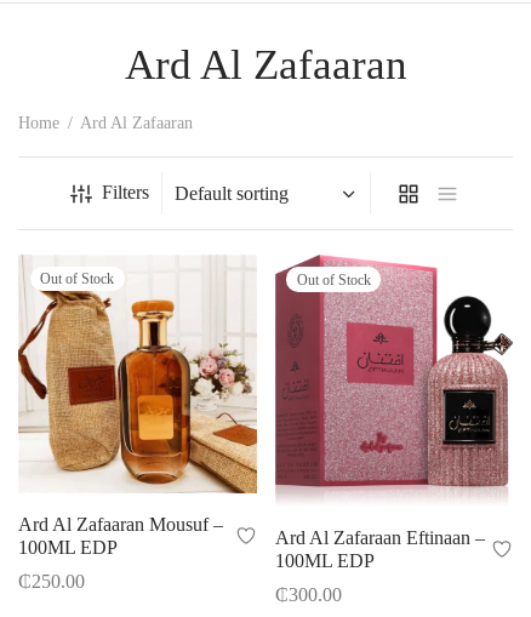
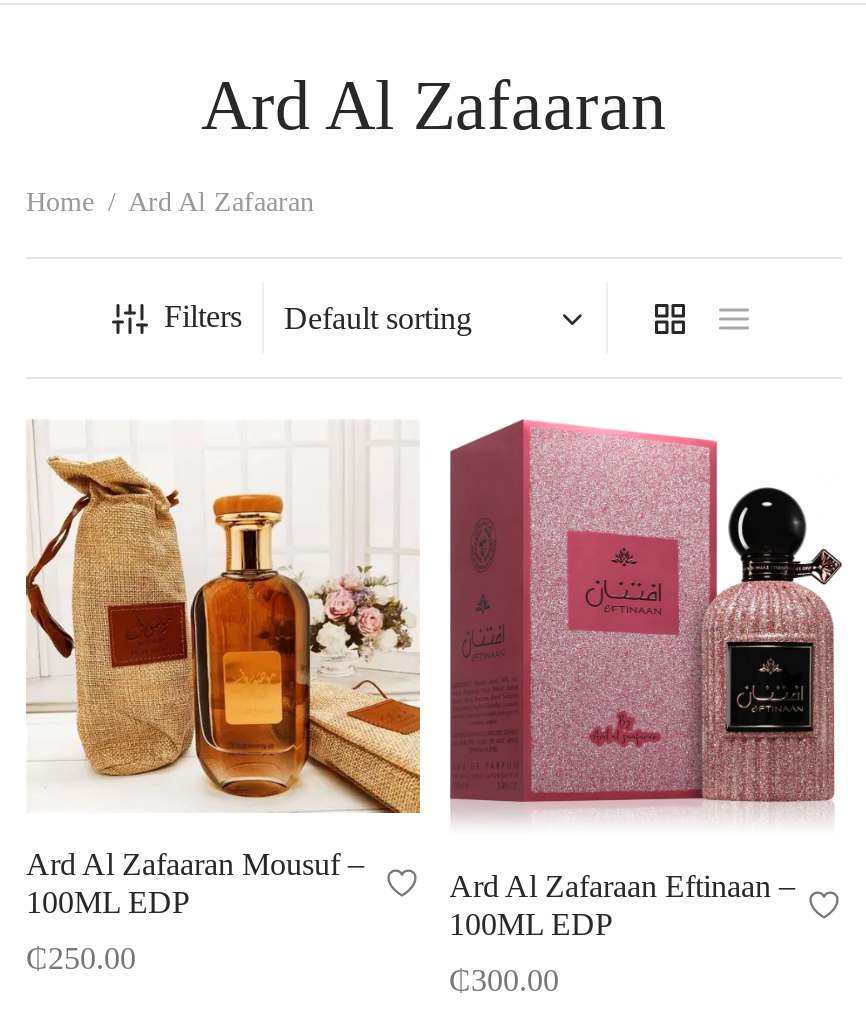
- Out of Stock

- Out of Stock
